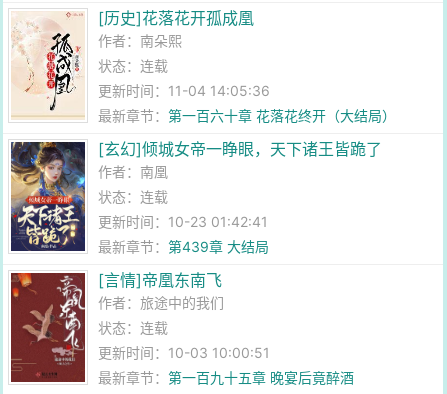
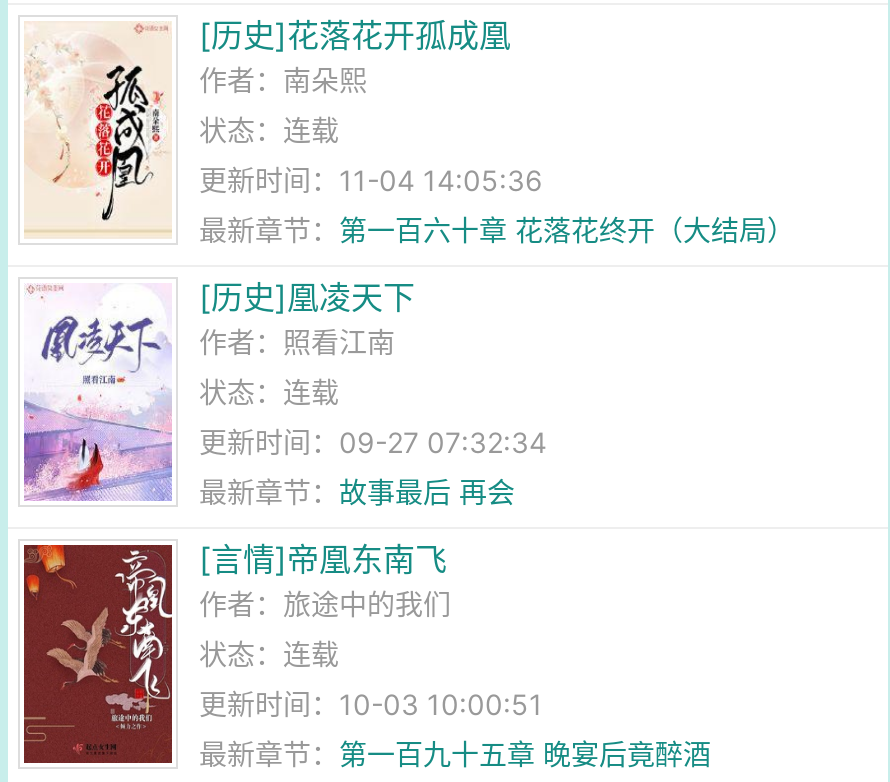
- [image]
- [玄幻]倾城女帝一睁眼，天下诸王皆跪了
- 作者：南凰
+ [image]
+ [历史]凰凌天下
+ 作者：照看江南

- 更新时间：10-23 01:42:41
+ 更新时间：09-27 07:32:34

- 最新章节：第439章 大结局
+ 最新章节：故事最后 再会
